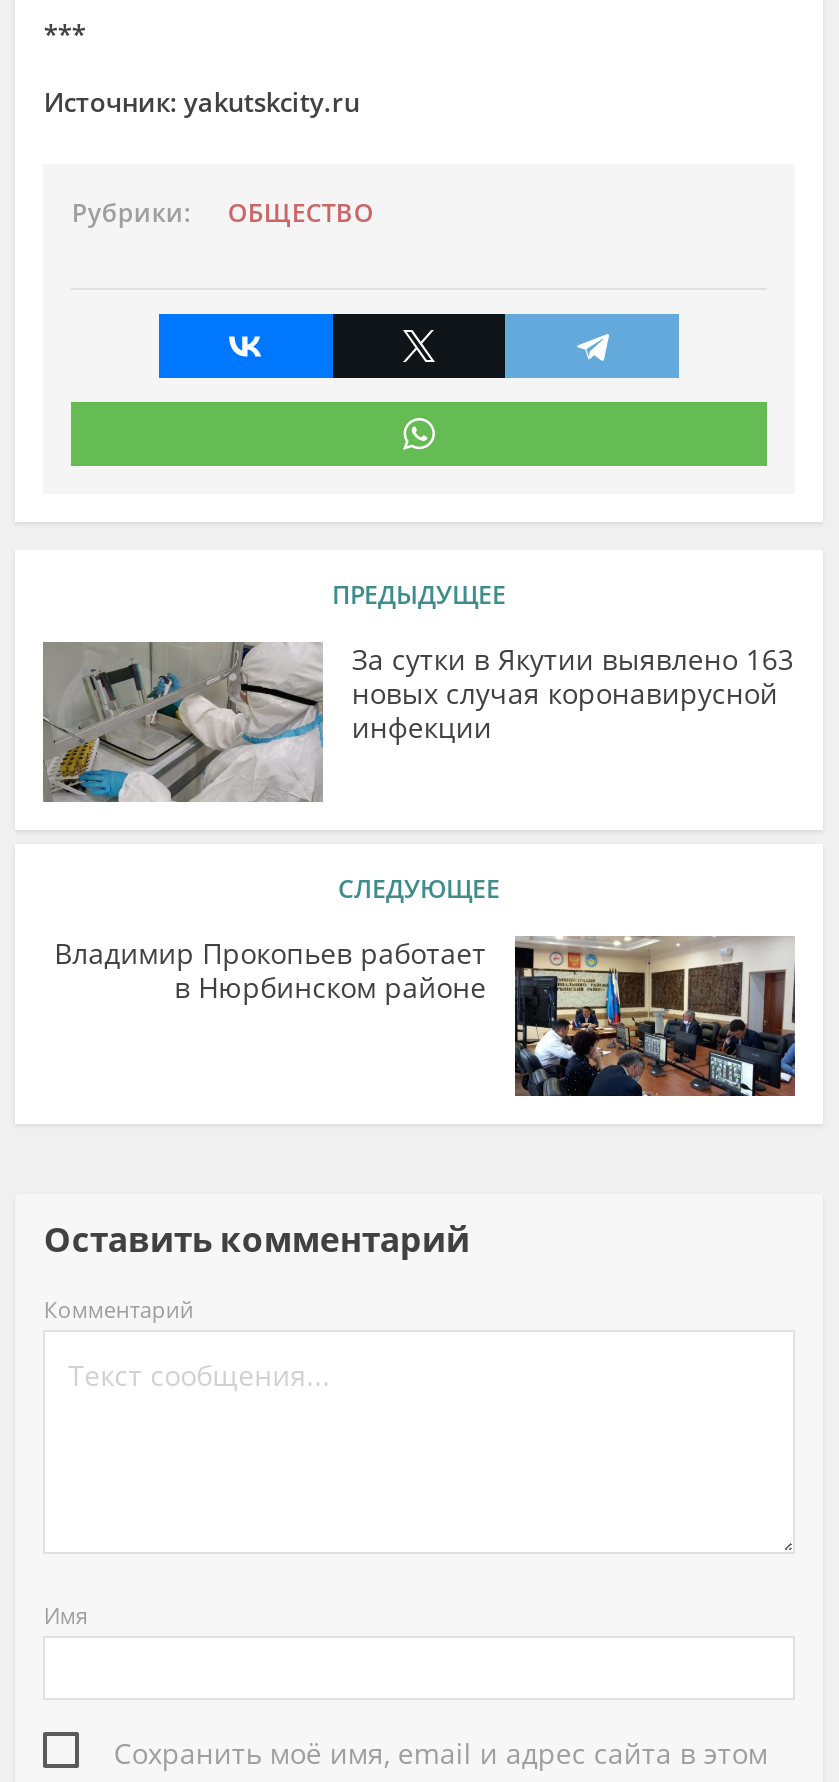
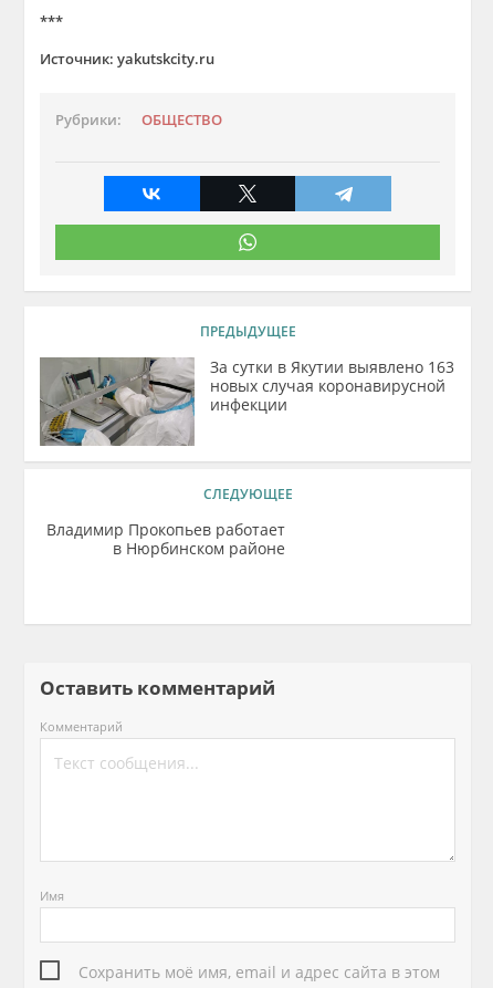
- [image]
